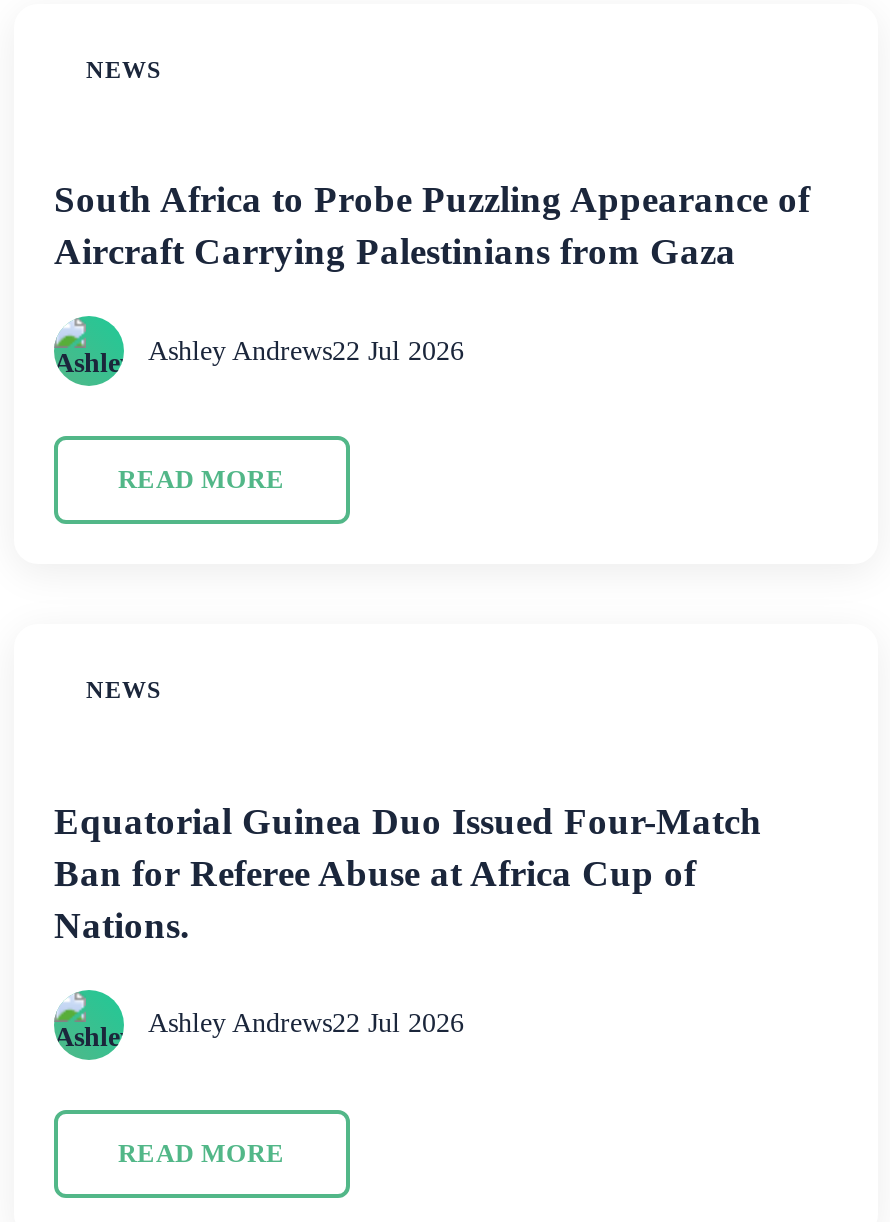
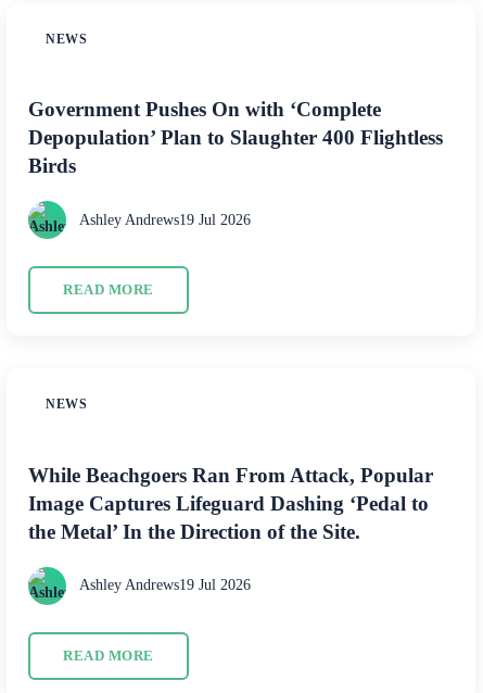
- South Africa to Probe Puzzling Appearance of
- Aircraft Carrying Palestinians from Gaza
+ Government Pushes On with ‘Complete
+ Depopulation’ Plan to Slaughter 400 Flightless
+ Birds

- Ashley Andrews22 Jul 2026
+ Ashley Andrews19 Jul 2026

- Equatorial Guinea Duo Issued Four-Match
- Ban for Referee Abuse at Africa Cup of
- Nations.
+ While Beachgoers Ran From Attack, Popular
+ Image Captures Lifeguard Dashing ‘Pedal to
+ the Metal’ In the Direction of the Site.

- Ashley Andrews22 Jul 2026
+ Ashley Andrews19 Jul 2026
